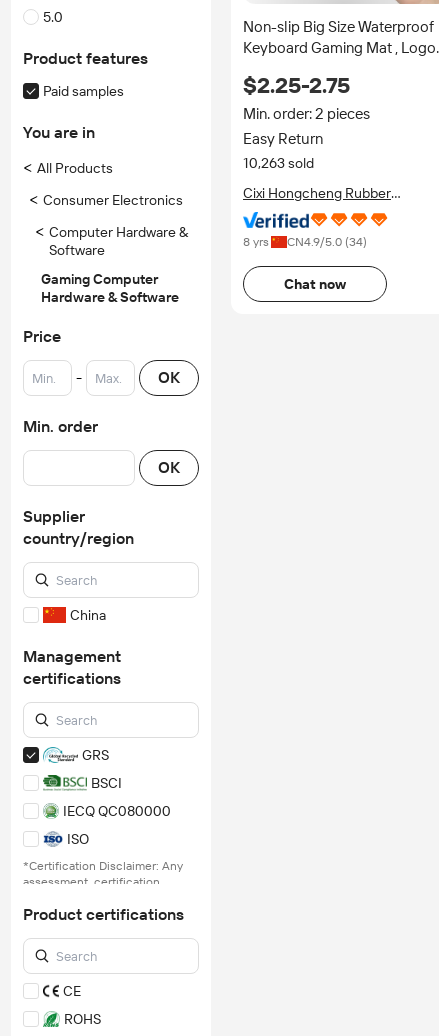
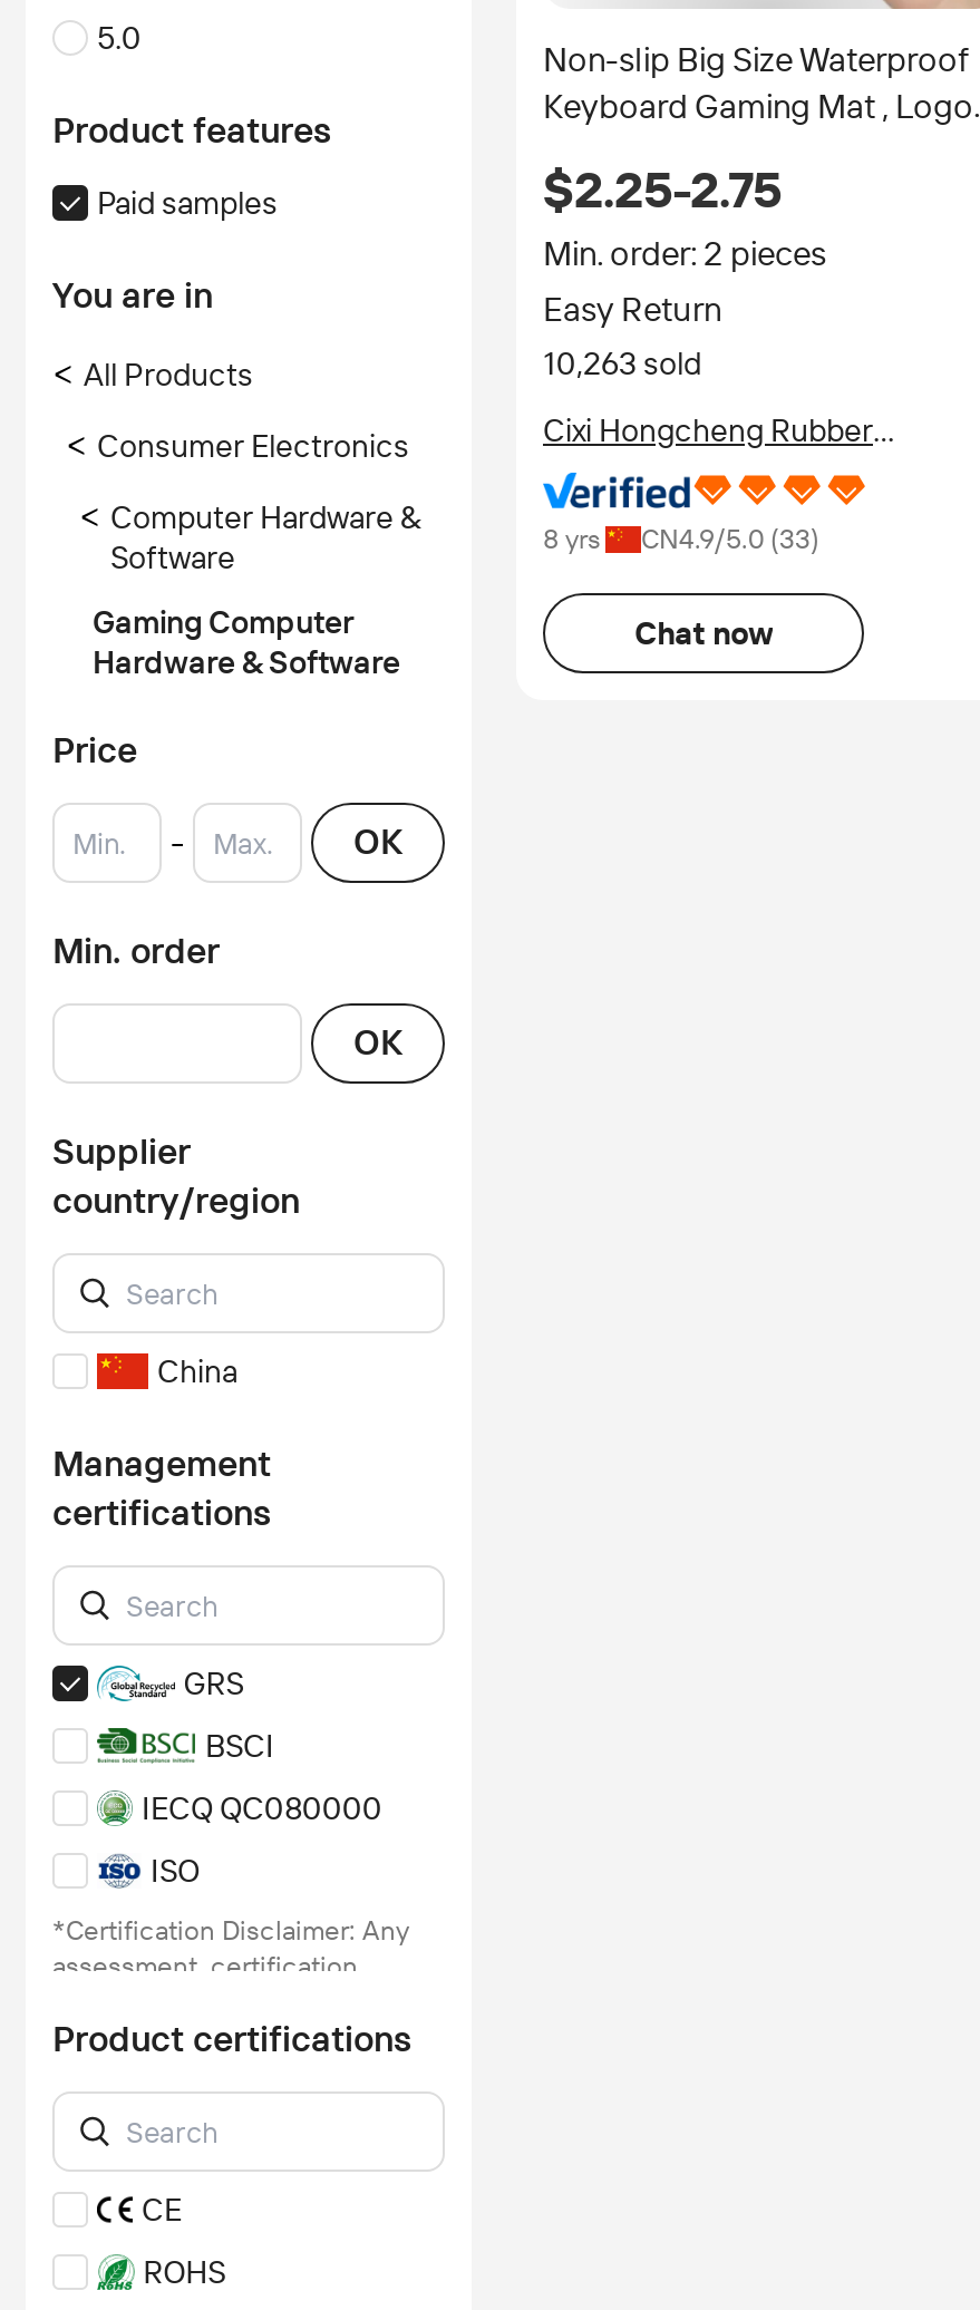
- 8 yrs CN4.9/5.0 (34)
+ 8 yrs CN4.9/5.0 (33)
